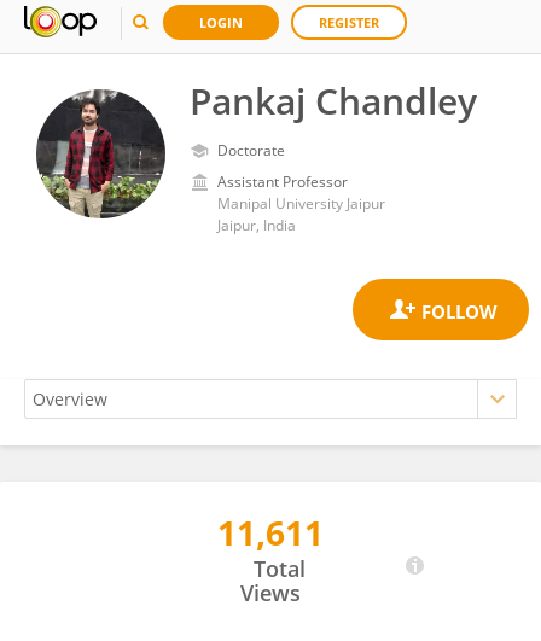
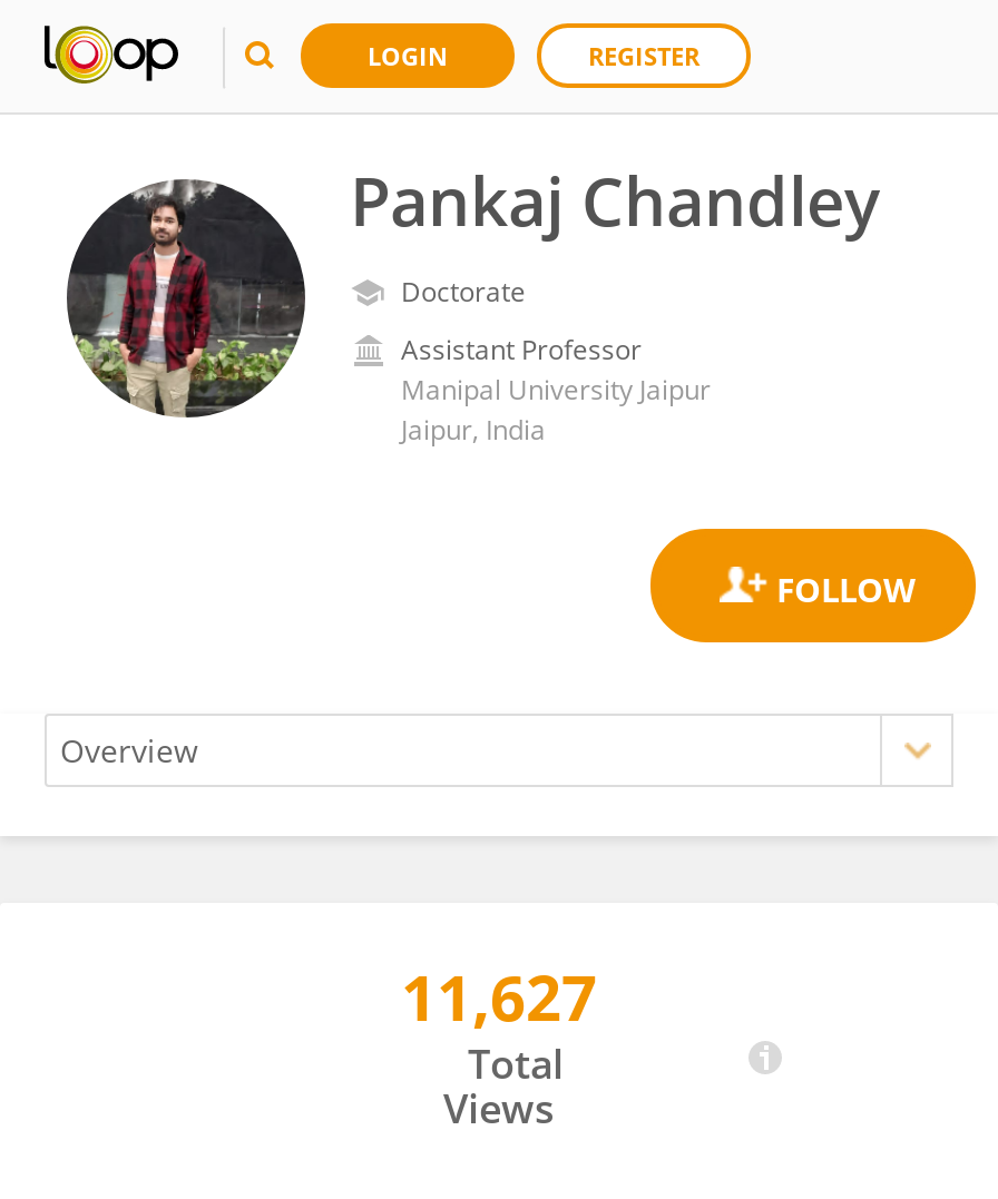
- 11,611
+ 11,627
